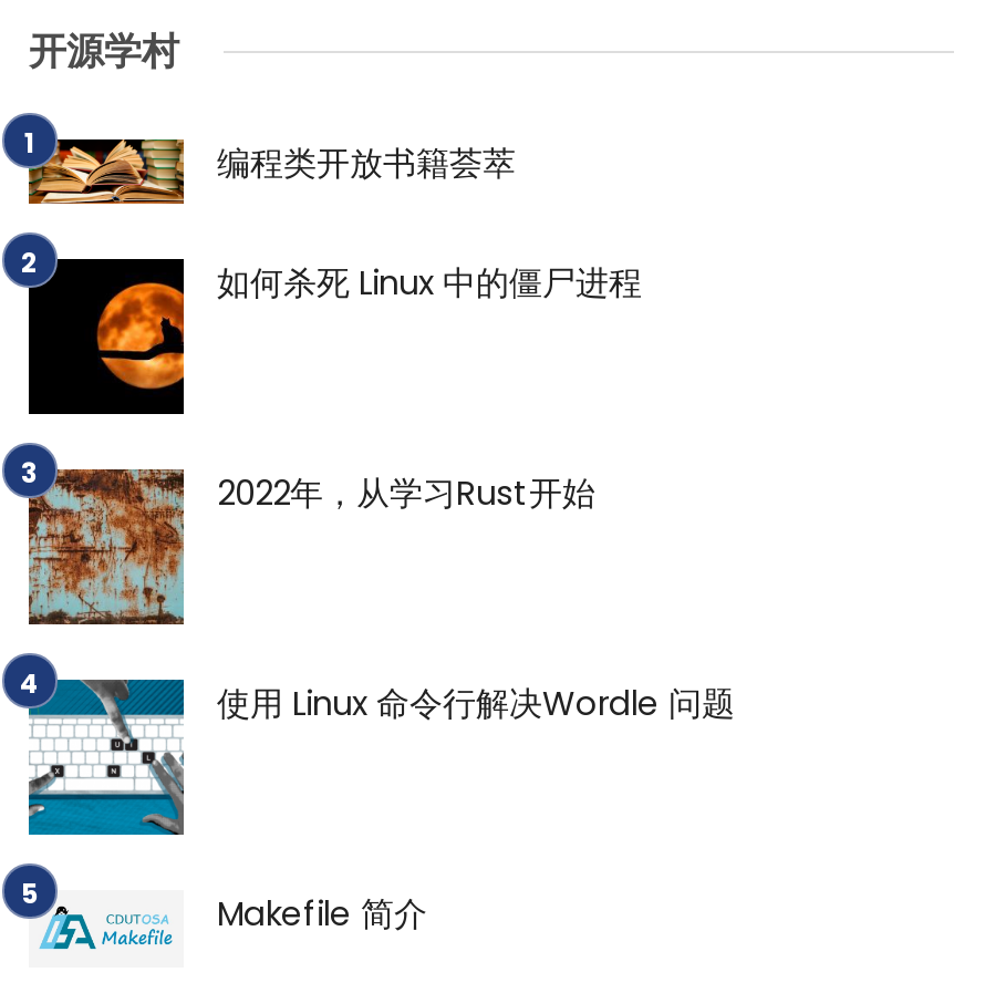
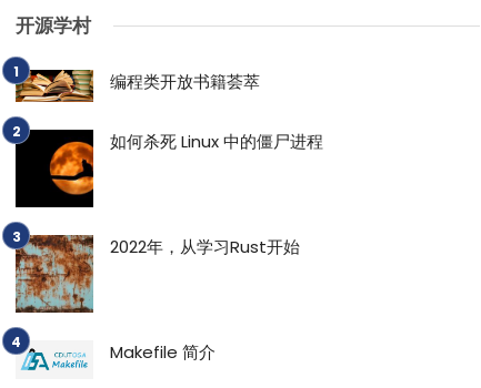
- [image]
- 使用 Linux 命令行解决Wordle 问题
